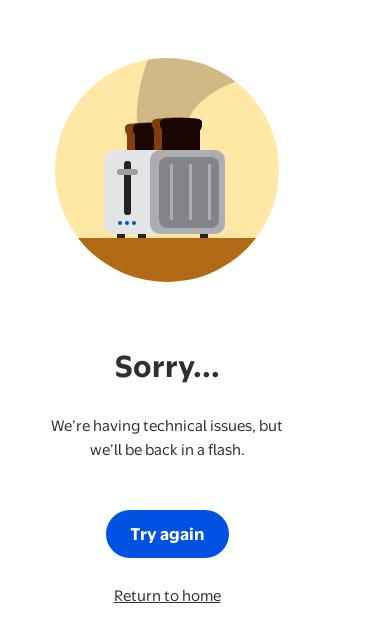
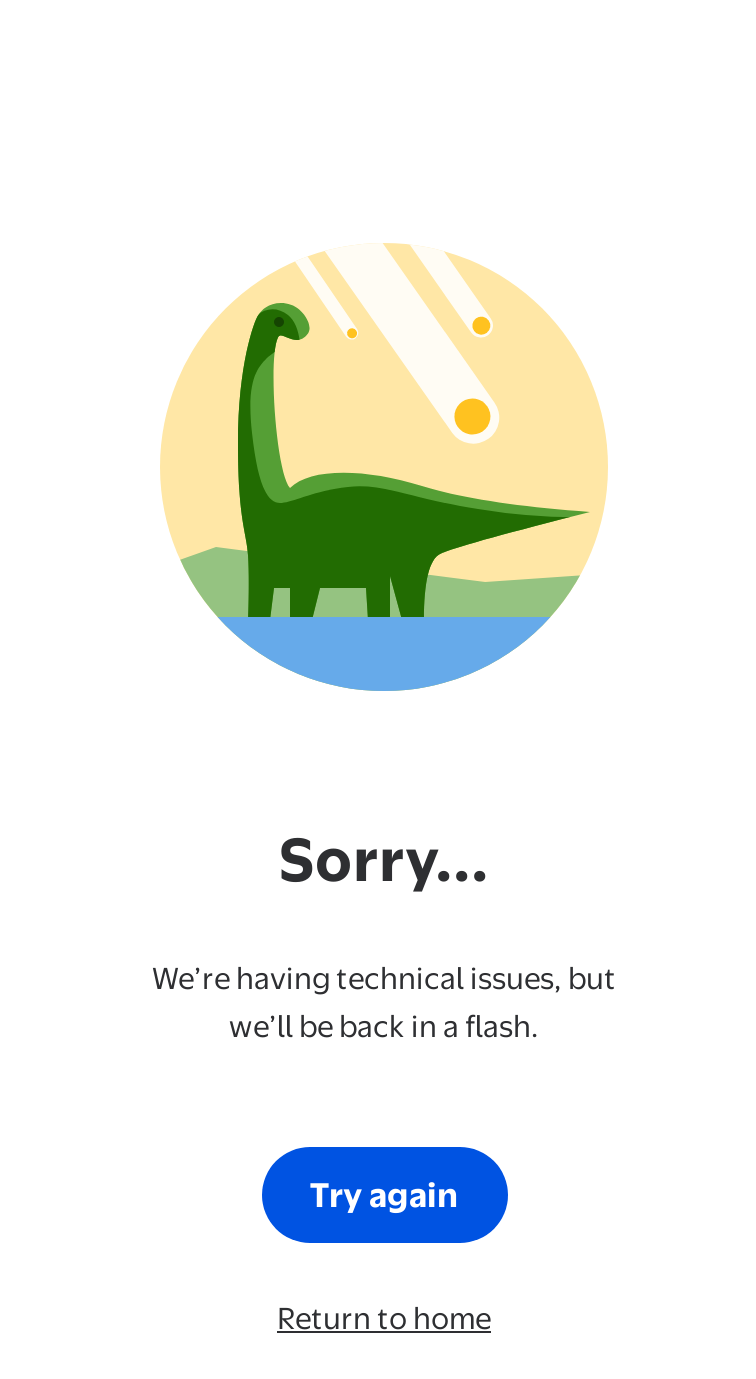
- [image]
+ [image]
